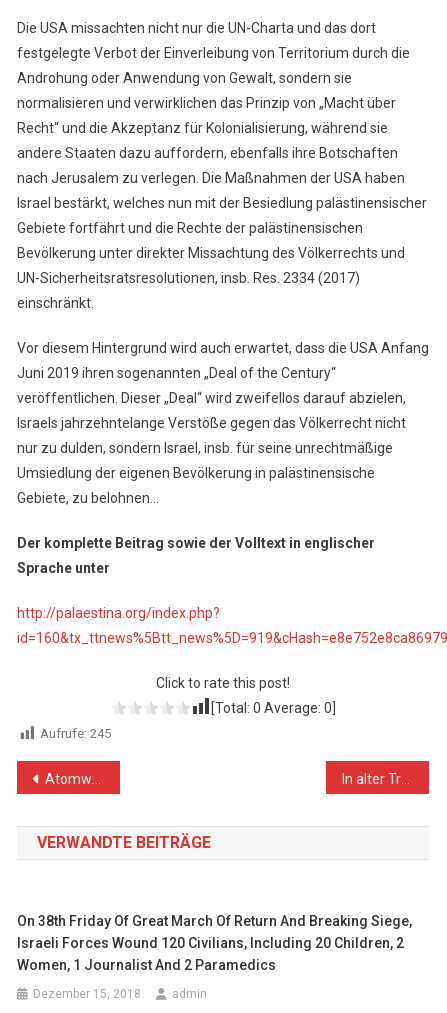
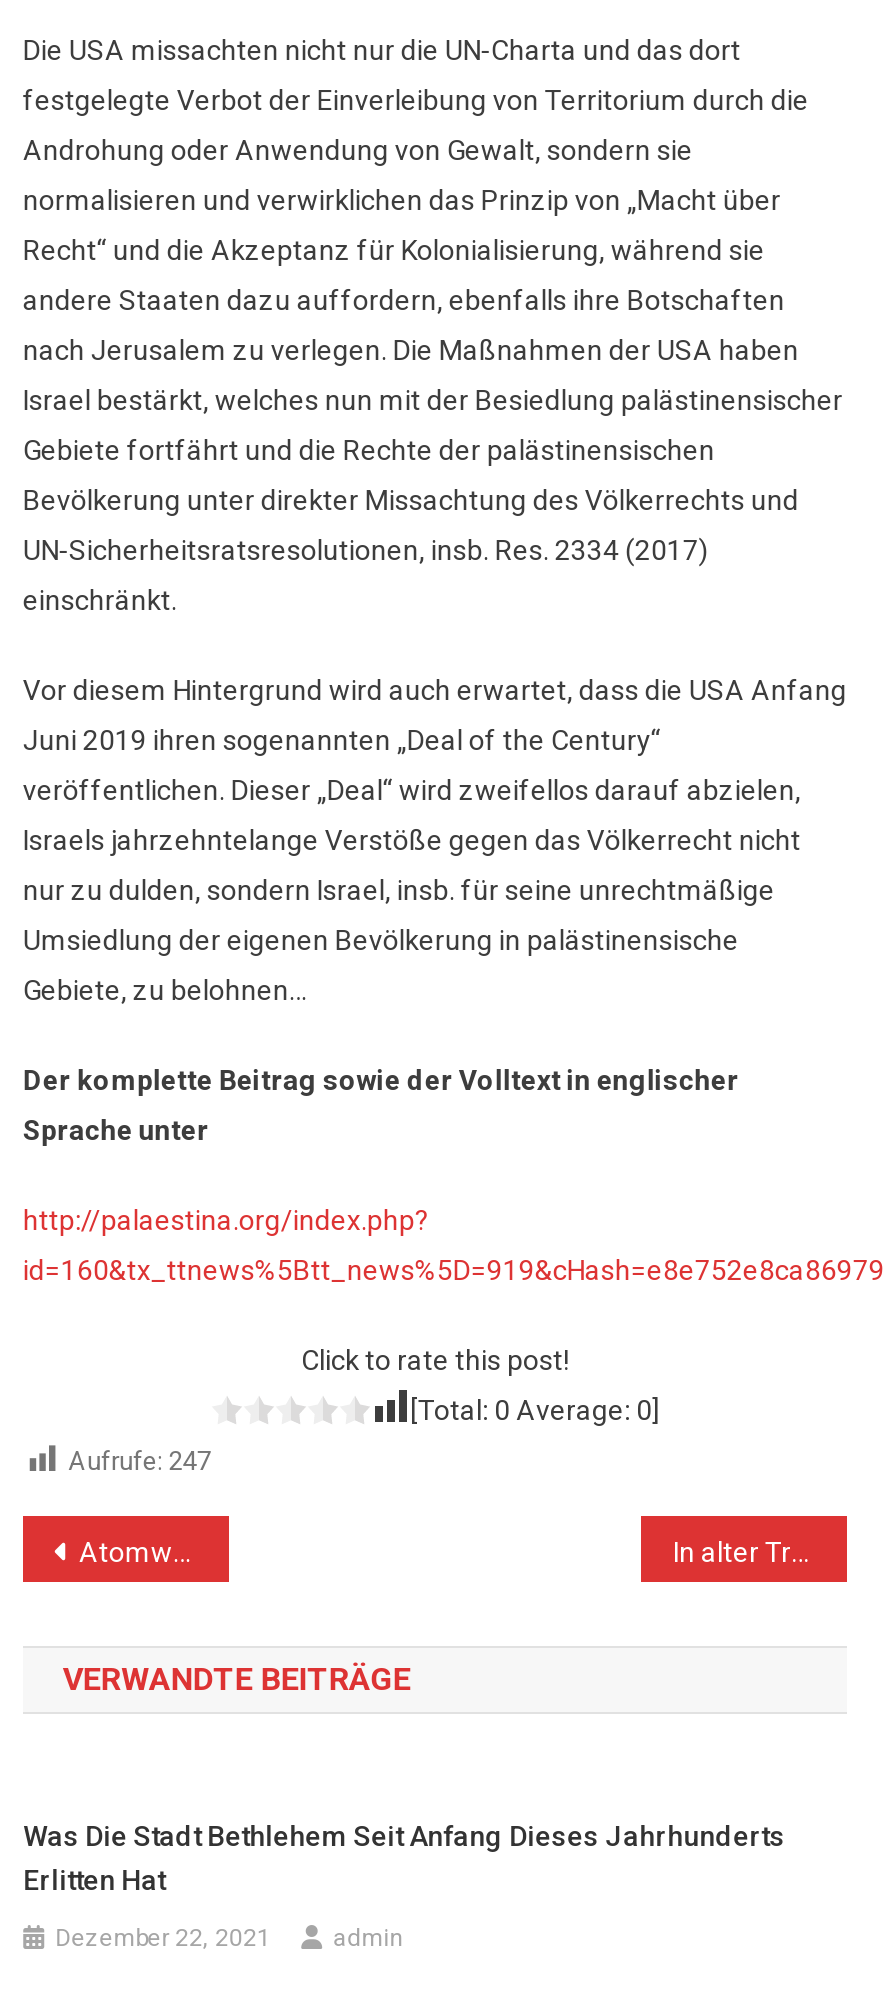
- Aufrufe: 245
+ Aufrufe: 247

- On 38th Friday Of Great March Of Return And Breaking Siege,
- Israeli Forces Wound 120 Civilians, Including 20 Children, 2
- Women, 1 Journalist And 2 Paramedics
+ Was Die Stadt Bethlehem Seit Anfang Dieses Jahrhunderts
+ Erlitten Hat

- Dezember 15, 2018
+ Dezember 22, 2021
